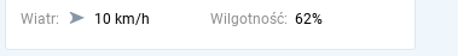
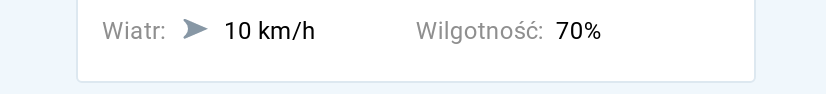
- Wilgotność: 62%
+ Wilgotność: 70%
